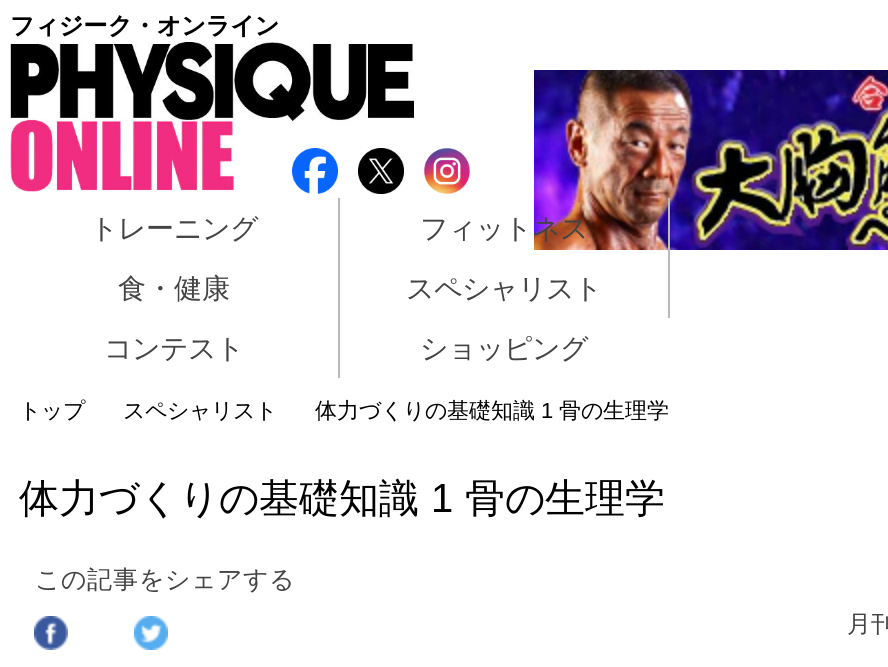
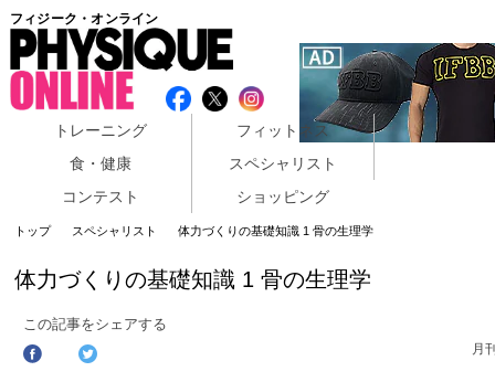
- [image]
+ [image]
